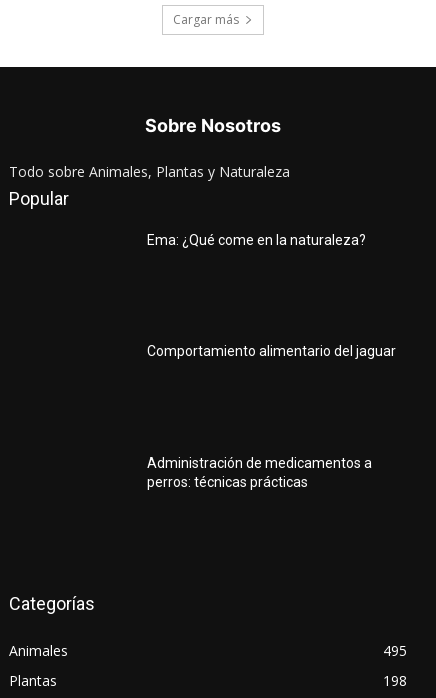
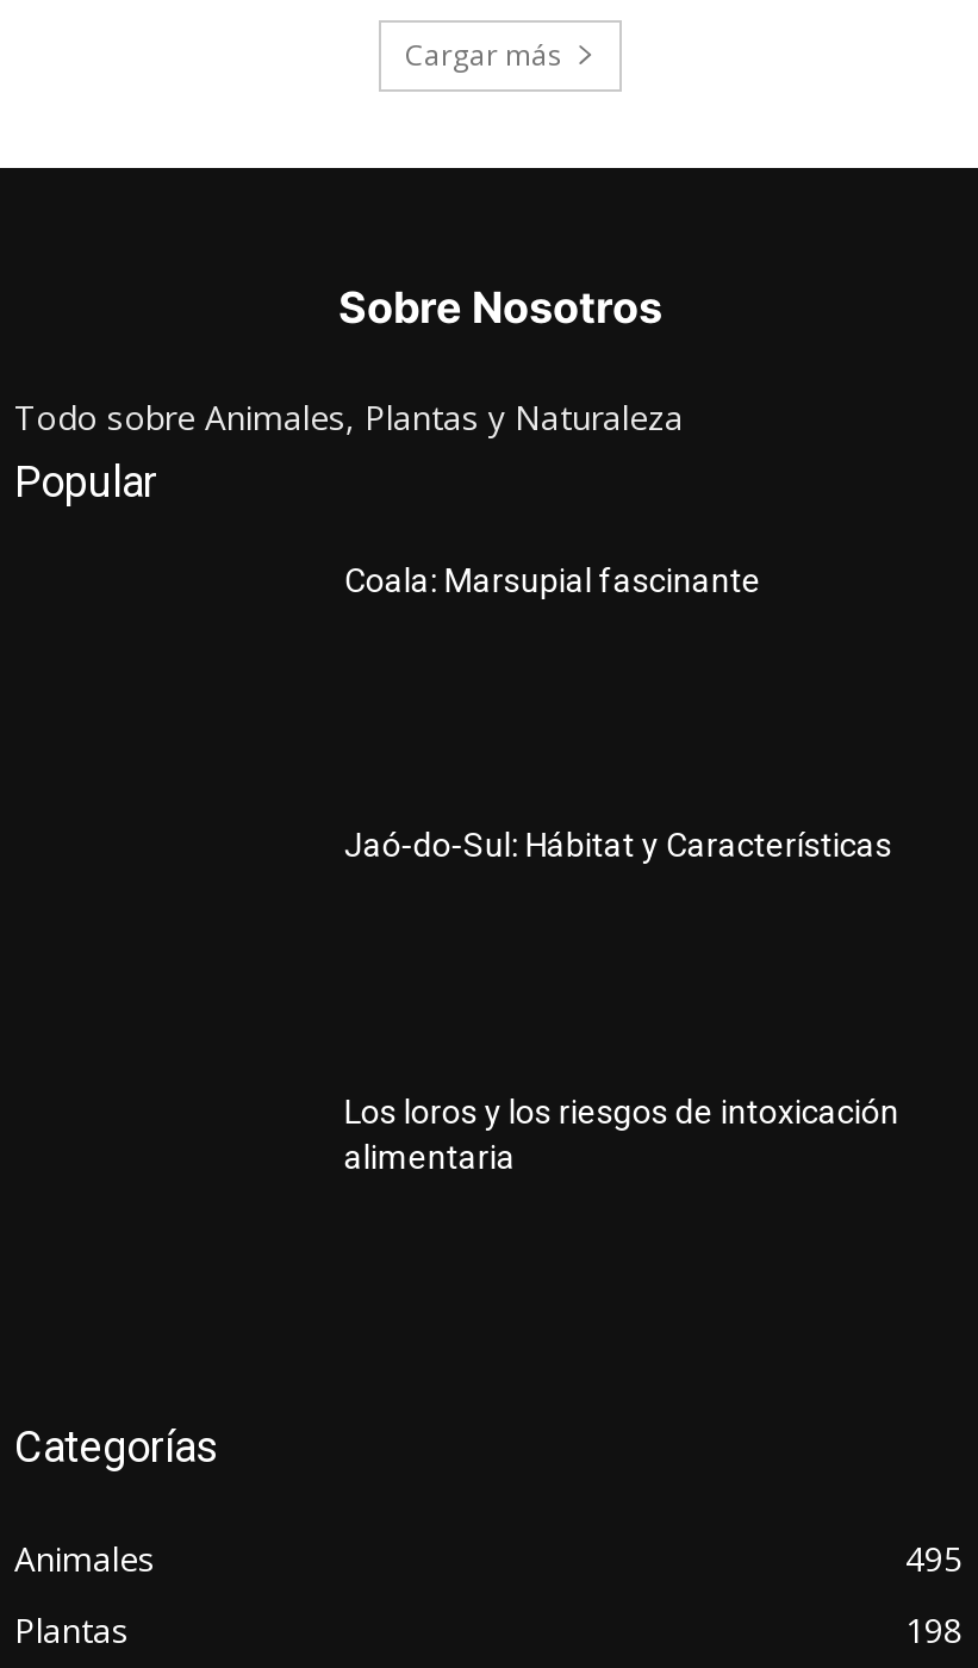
- Ema: ¿Qué come en la naturaleza?
+ Coala: Marsupial fascinante

- Comportamiento alimentario del jaguar
+ Jaó-do-Sul: Hábitat y Características

- Administración de medicamentos a
- perros: técnicas prácticas
+ Los loros y los riesgos de intoxicación
+ alimentaria
